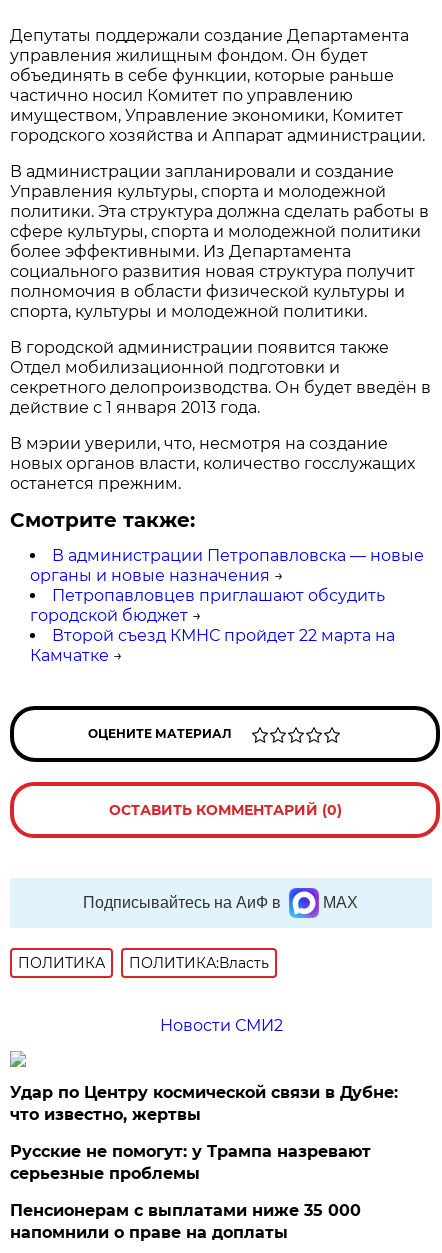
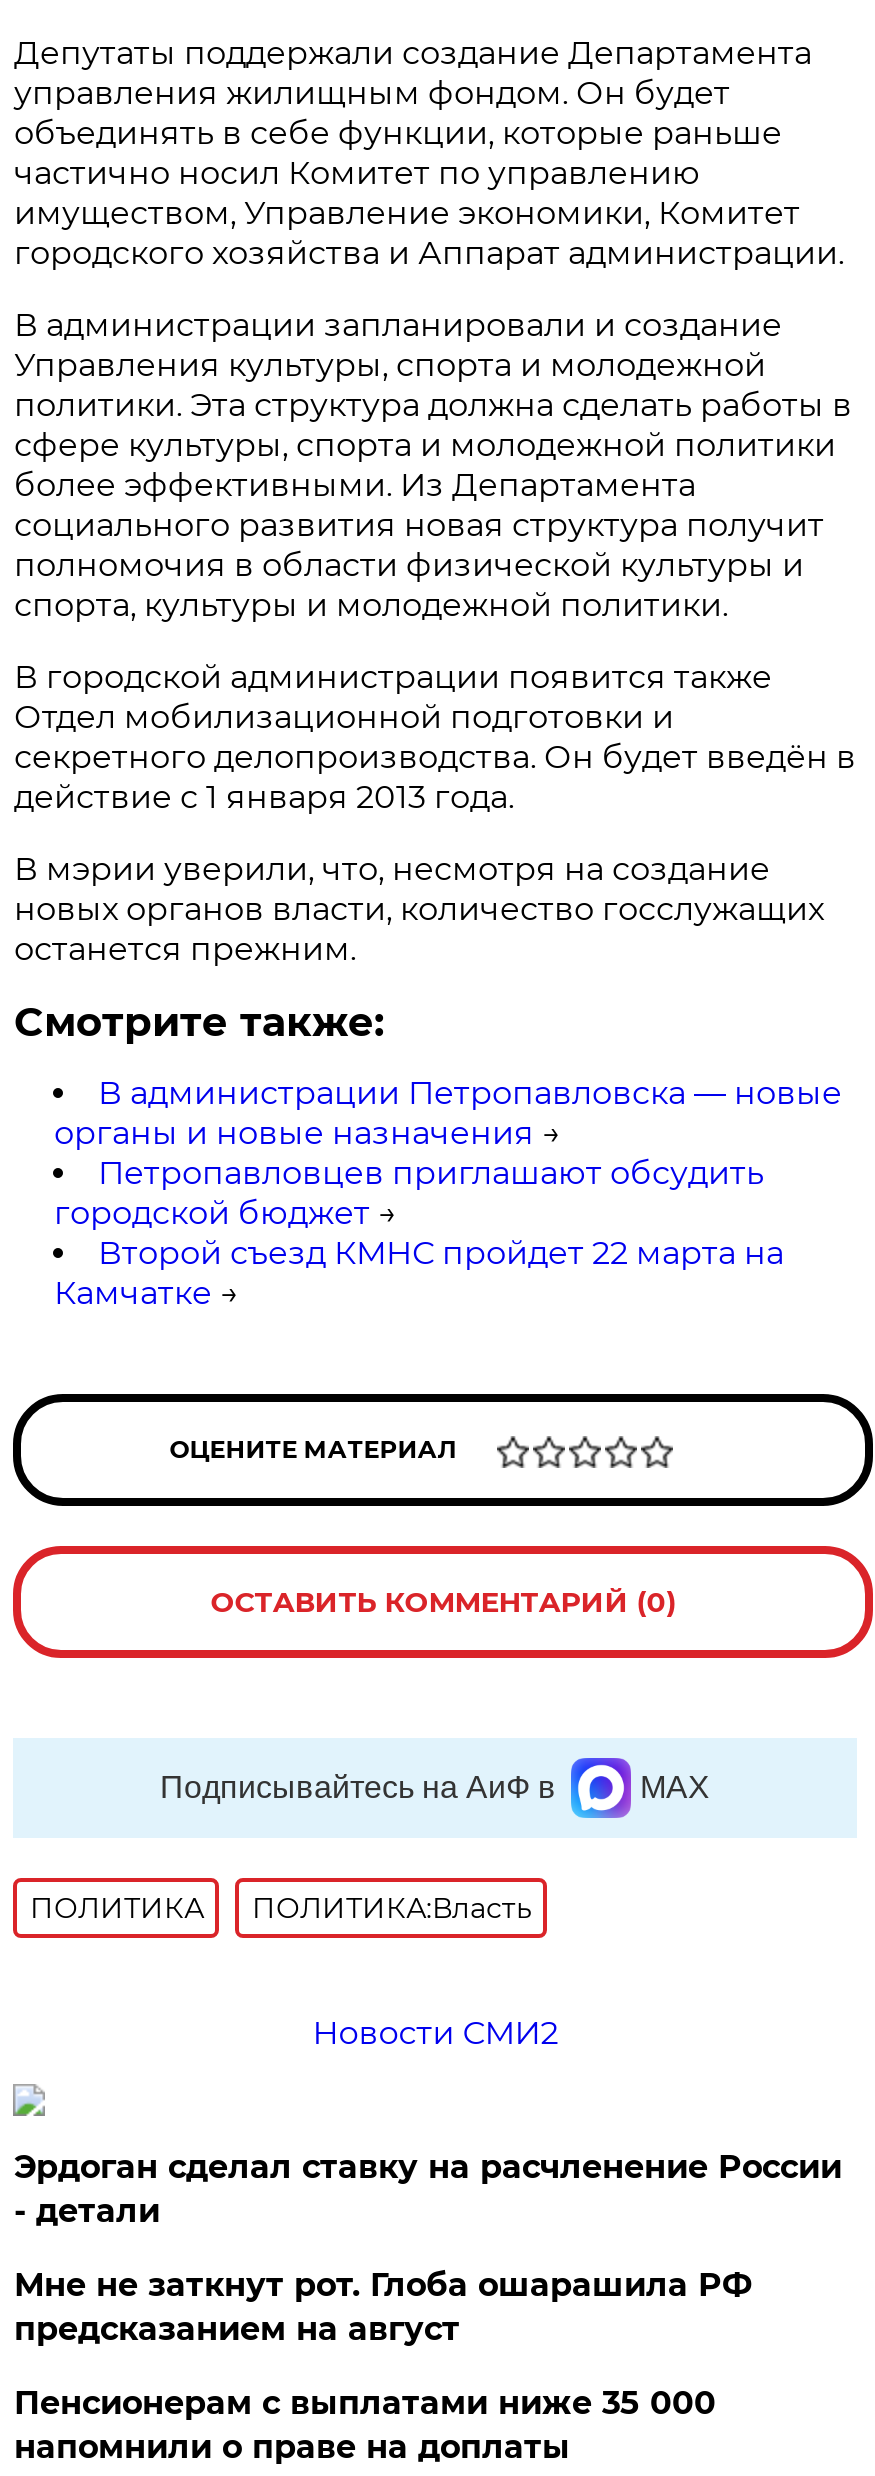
- Удар по Центру космической связи в Дубне:
- что известно, жертвы
+ Эрдоган сделал ставку на расчленение России
+ - детали

- Русские не помогут: у Трампа назревают
- серьезные проблемы
+ Мне не заткнут рот. Глоба ошарашила РФ
+ предсказанием на август
